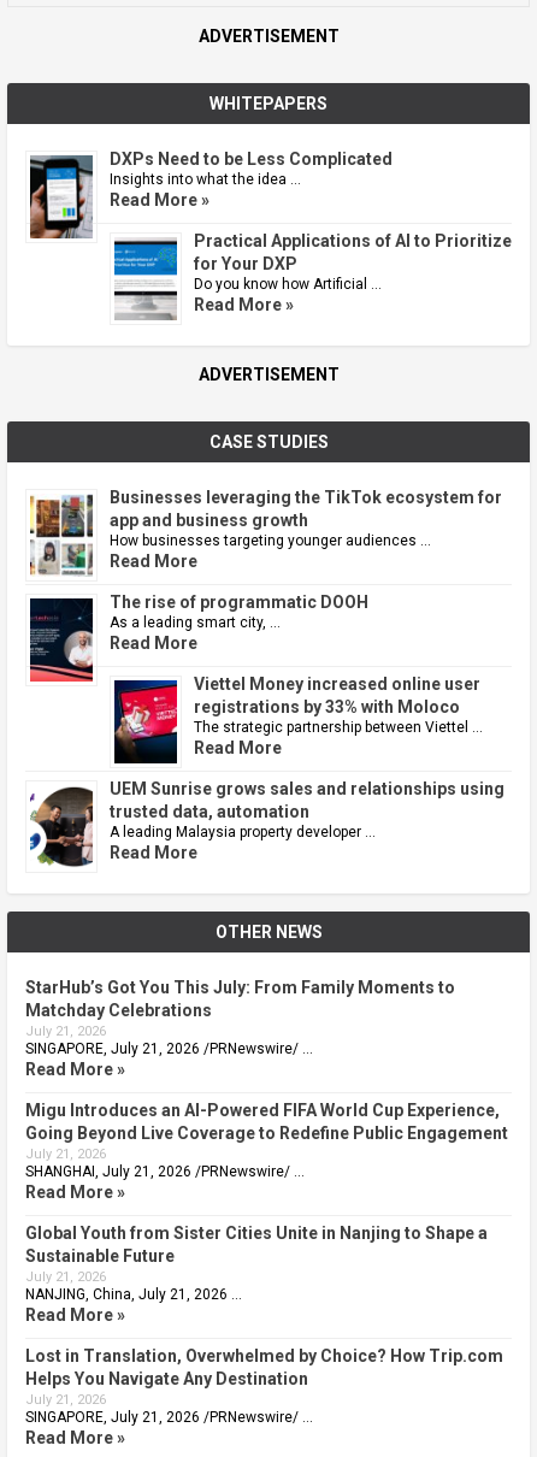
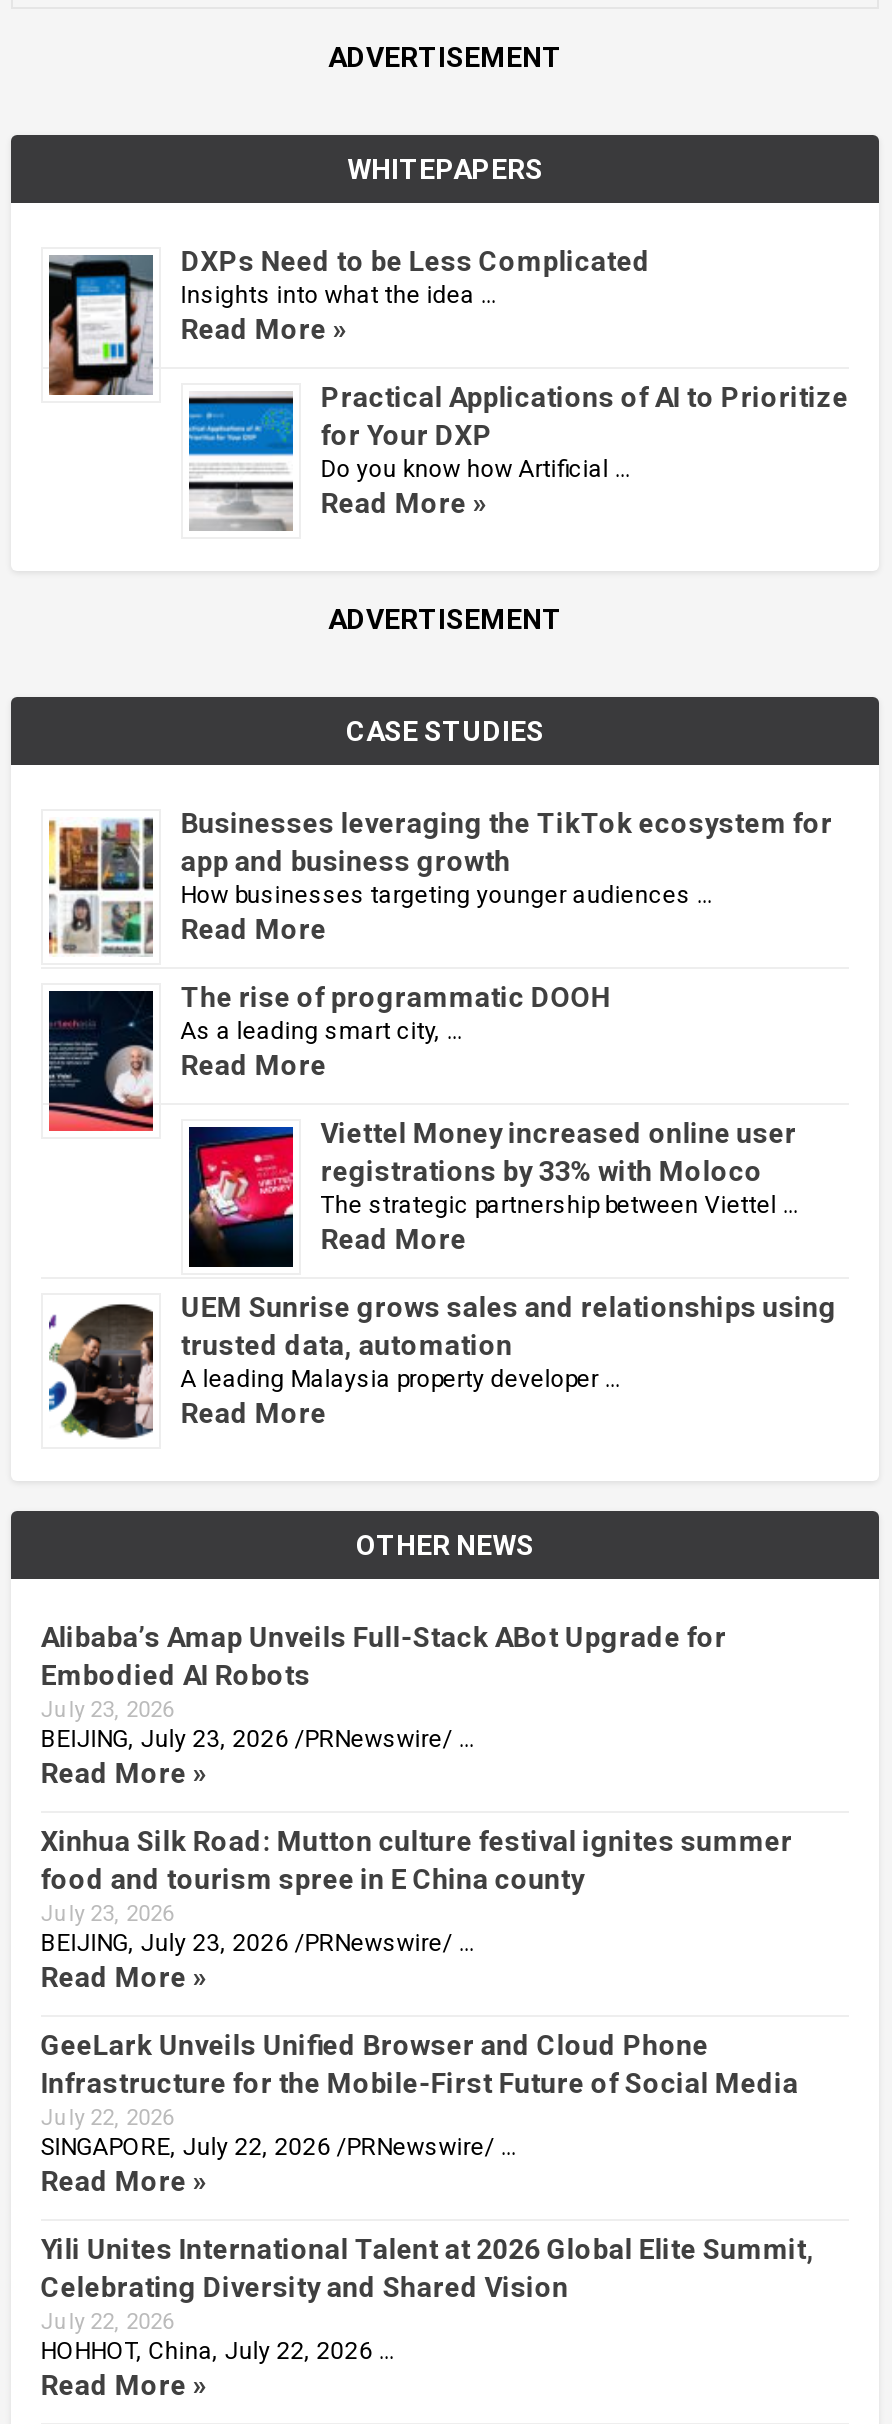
- StarHub’s Got You This July: From Family Moments to
- Matchday Celebrations
- July 21, 2026
- SINGAPORE, July 21, 2026 /PRNewswire/ …
+ Alibaba’s Amap Unveils Full-Stack ABot Upgrade for
+ Embodied AI Robots
+ July 23, 2026
+ BEIJING, July 23, 2026 /PRNewswire/ …

- Migu Introduces an AI-Powered FIFA World Cup Experience,
- Going Beyond Live Coverage to Redefine Public Engagement
- July 21, 2026
- SHANGHAI, July 21, 2026 /PRNewswire/ …
+ Xinhua Silk Road: Mutton culture festival ignites summer
+ food and tourism spree in E China county
+ July 23, 2026
+ BEIJING, July 23, 2026 /PRNewswire/ …

- Global Youth from Sister Cities Unite in Nanjing to Shape a
- Sustainable Future
- July 21, 2026
- NANJING, China, July 21, 2026 …
+ GeeLark Unveils Unified Browser and Cloud Phone
+ Infrastructure for the Mobile-First Future of Social Media
+ July 22, 2026
+ SINGAPORE, July 22, 2026 /PRNewswire/ …

- Lost in Translation, Overwhelmed by Choice? How Trip.com
- Helps You Navigate Any Destination
- July 21, 2026
- SINGAPORE, July 21, 2026 /PRNewswire/ …
+ Yili Unites International Talent at 2026 Global Elite Summit,
+ Celebrating Diversity and Shared Vision
+ July 22, 2026
+ HOHHOT, China, July 22, 2026 …
